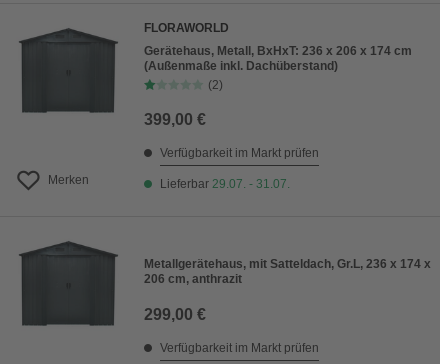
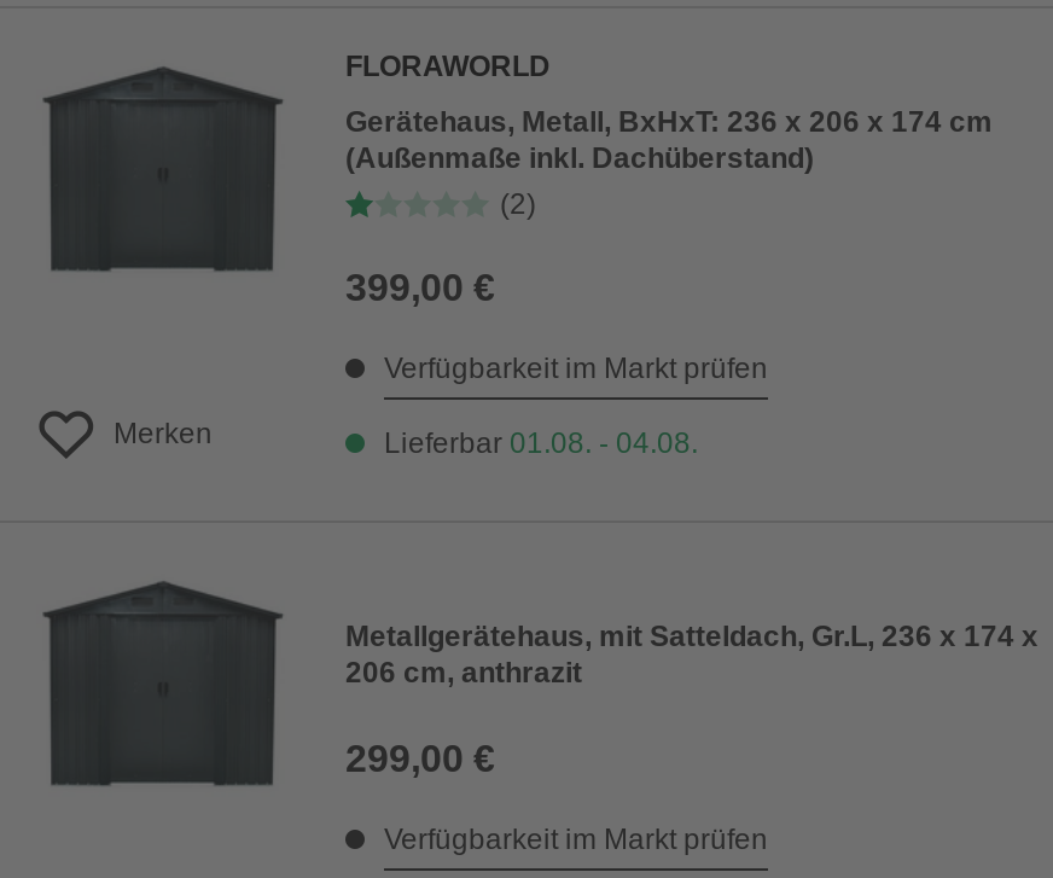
- Lieferbar 29.07. - 31.07.
+ Lieferbar 01.08. - 04.08.
